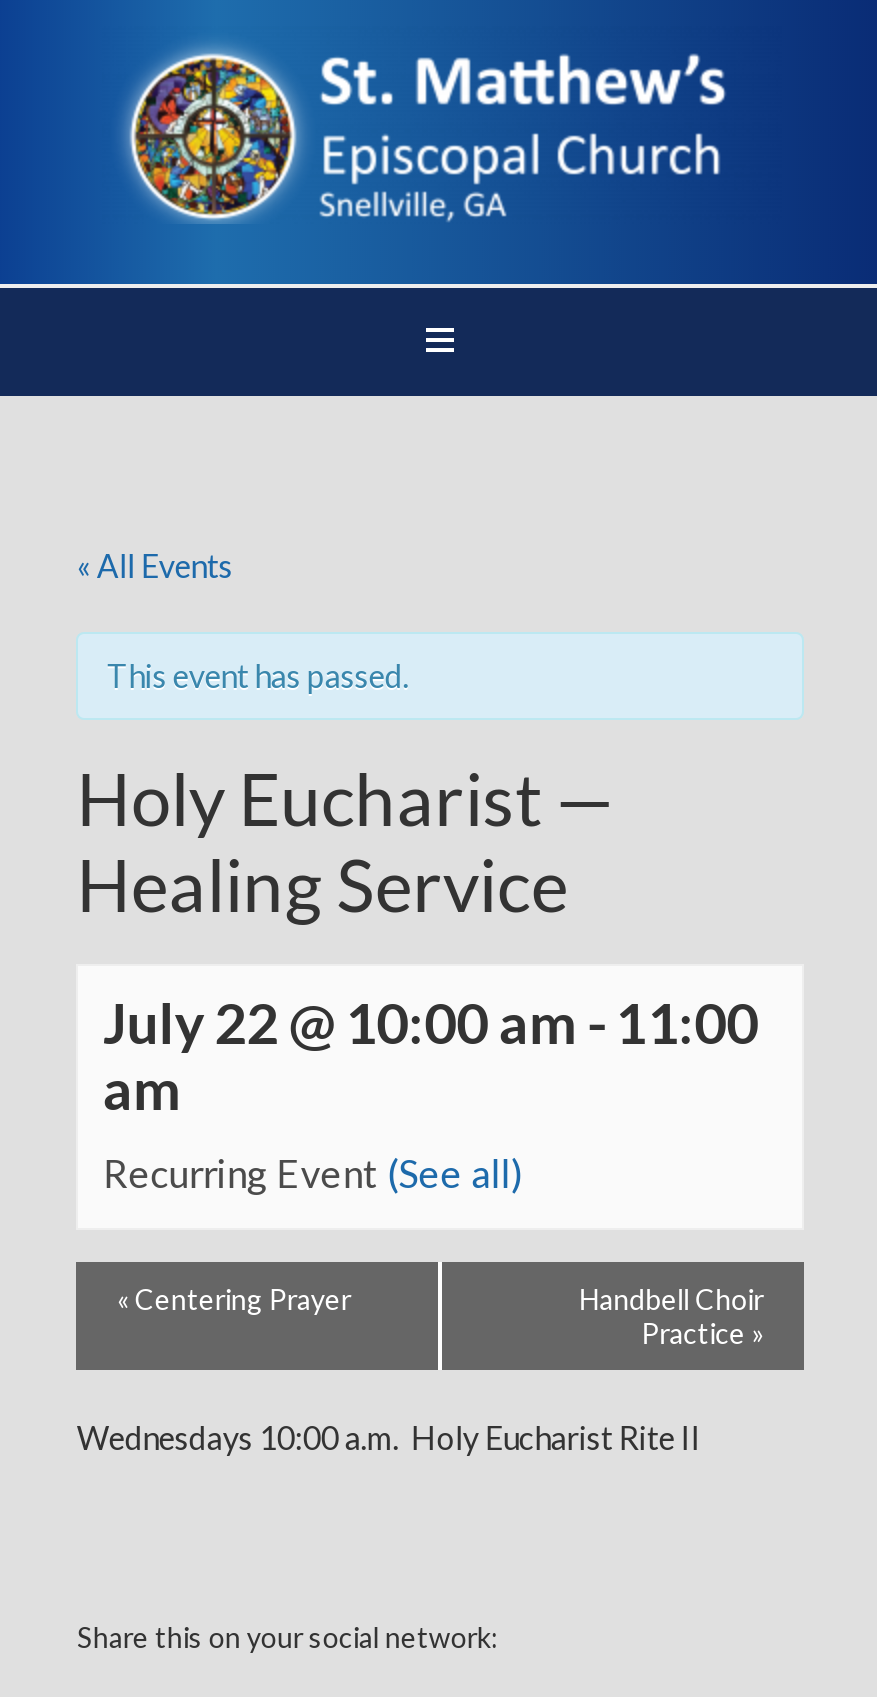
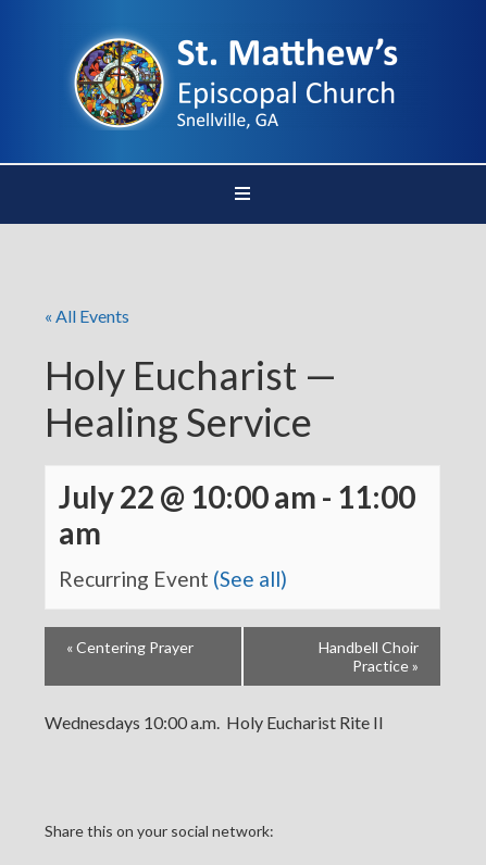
- This event has passed.
